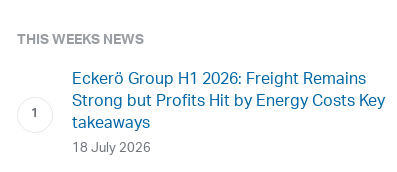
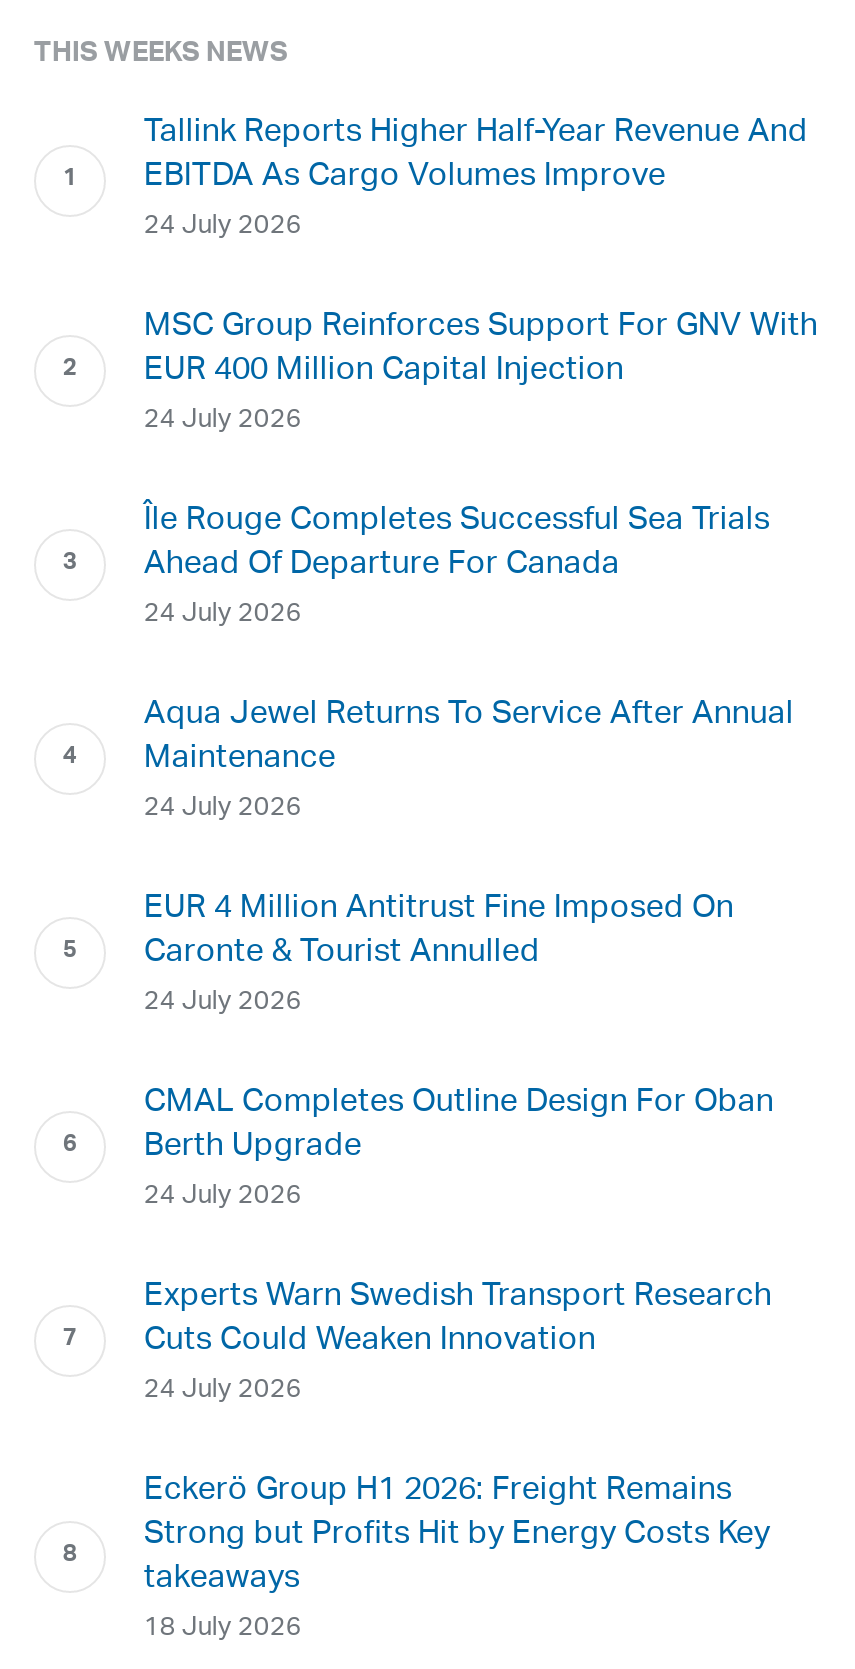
+ Tallink Reports Higher Half-Year Revenue And
+ EBITDA As Cargo Volumes Improve
+ 24 July 2026
+ MSC Group Reinforces Support For GNV With
+ EUR 400 Million Capital Injection
+ 24 July 2026
+ Île Rouge Completes Successful Sea Trials
+ Ahead Of Departure For Canada
+ 24 July 2026
+ Aqua Jewel Returns To Service After Annual
+ Maintenance
+ 24 July 2026
+ EUR 4 Million Antitrust Fine Imposed On
+ Caronte & Tourist Annulled
+ 24 July 2026
+ CMAL Completes Outline Design For Oban
+ Berth Upgrade
+ 24 July 2026
+ Experts Warn Swedish Transport Research
+ Cuts Could Weaken Innovation
+ 24 July 2026
